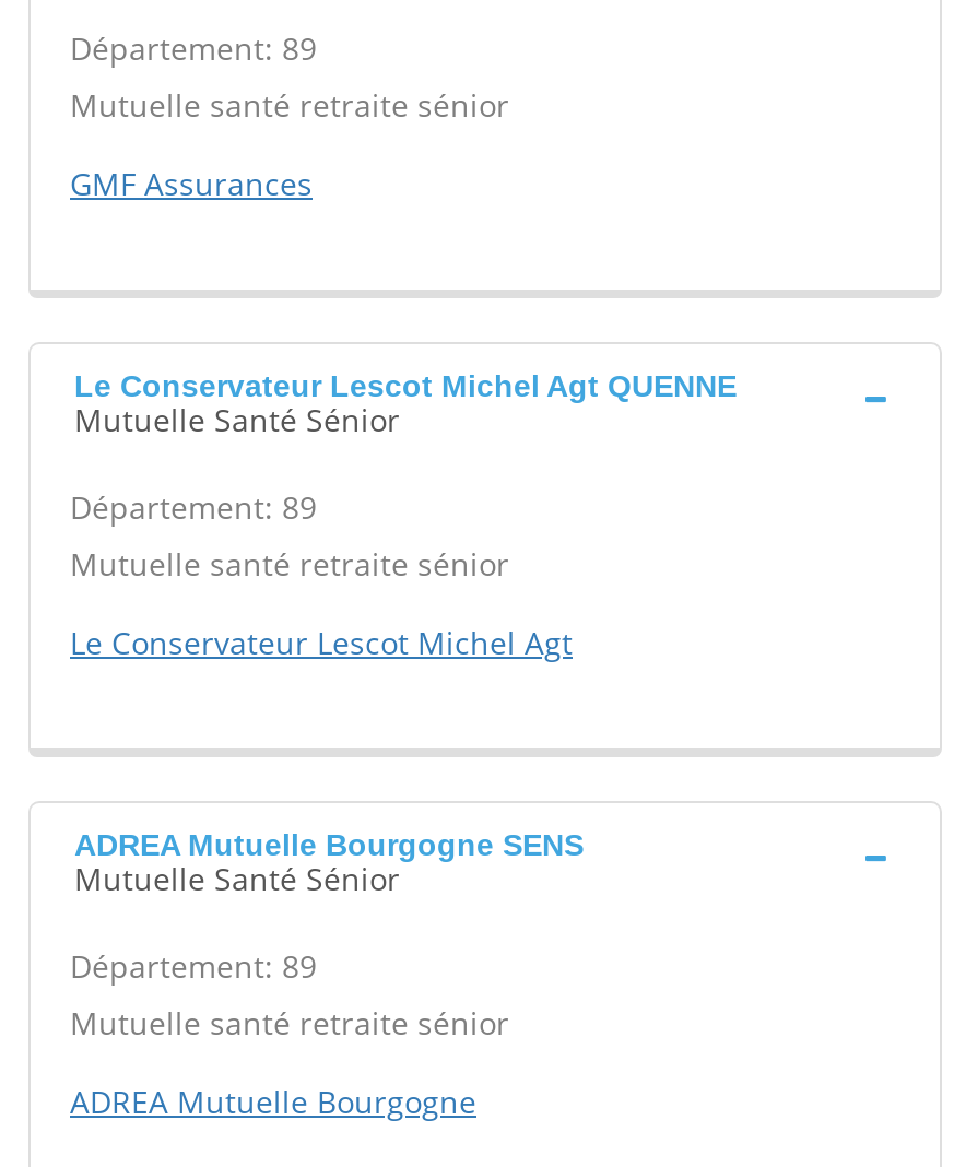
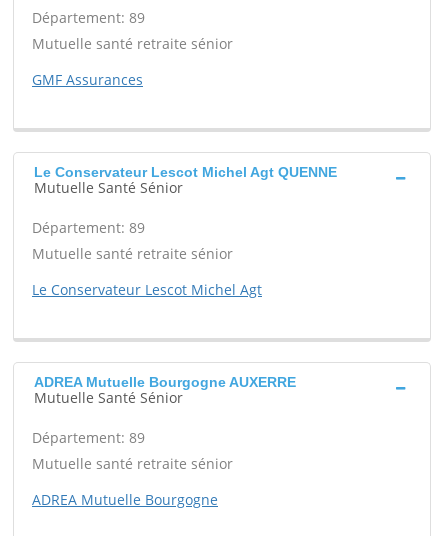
- ADREA Mutuelle Bourgogne SENS
+ ADREA Mutuelle Bourgogne AUXERRE
